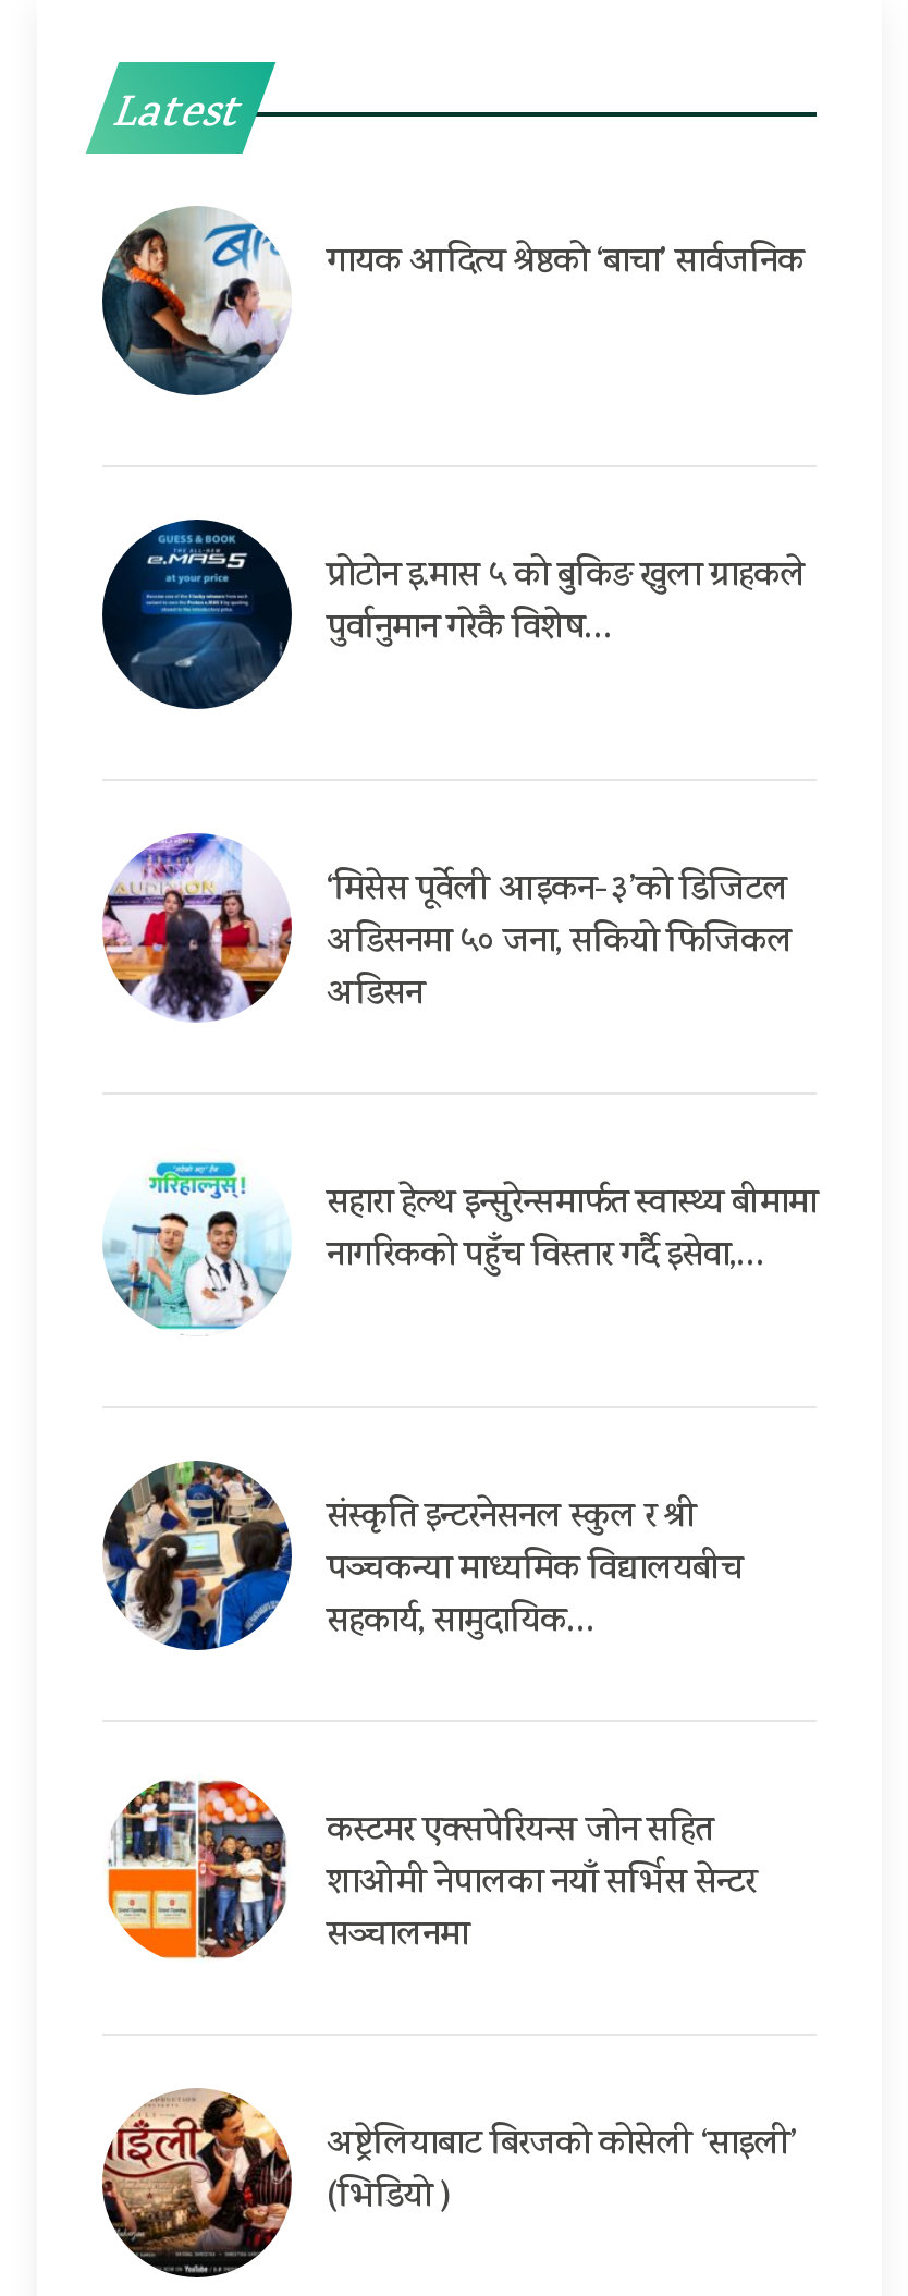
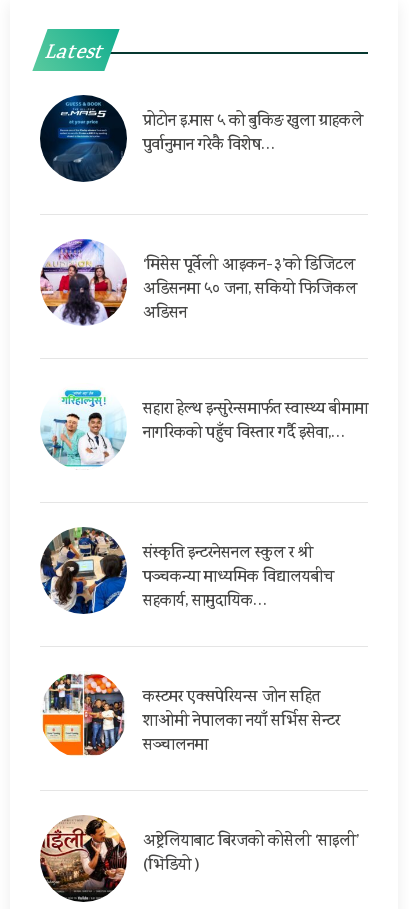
- [image]
- गायक आदित्य श्रेष्ठको ‘बाचा’ सार्वजनिक
